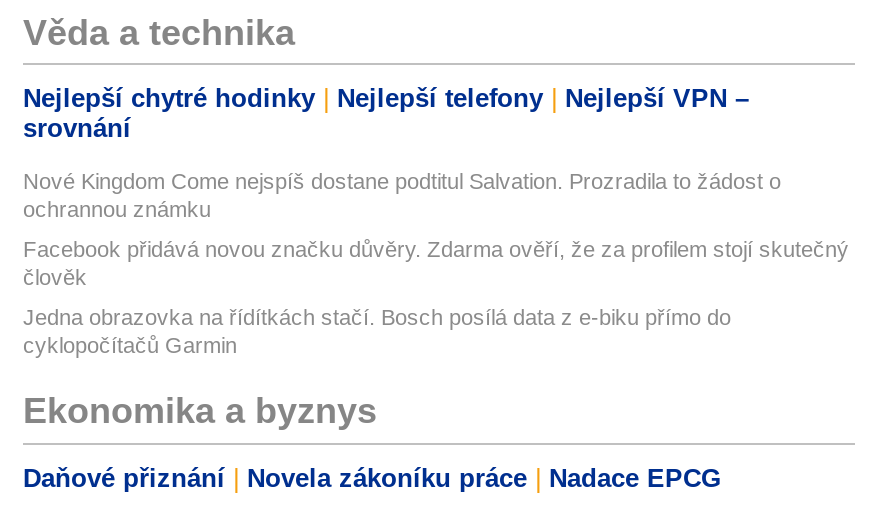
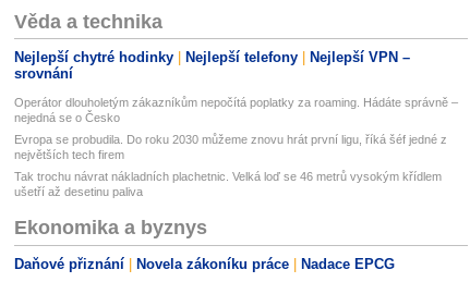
- Nové Kingdom Come nejspíš dostane podtitul Salvation. Prozradila to žádost o
- ochrannou známku
+ Operátor dlouholetým zákazníkům nepočítá poplatky za roaming. Hádáte správně –
+ nejedná se o Česko

- Facebook přidává novou značku důvěry. Zdarma ověří, že za profilem stojí skutečný
- člověk
+ Evropa se probudila. Do roku 2030 můžeme znovu hrát první ligu, říká šéf jedné z
+ největších tech firem

- Jedna obrazovka na řídítkách stačí. Bosch posílá data z e-biku přímo do
- cyklopočítačů Garmin
+ Tak trochu návrat nákladních plachetnic. Velká loď se 46 metrů vysokým křídlem
+ ušetří až desetinu paliva
